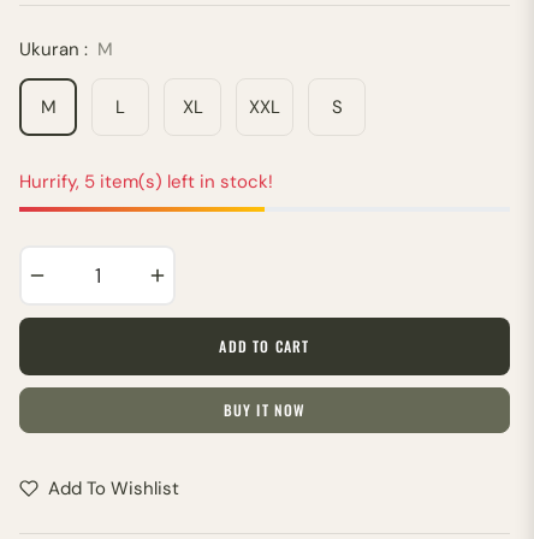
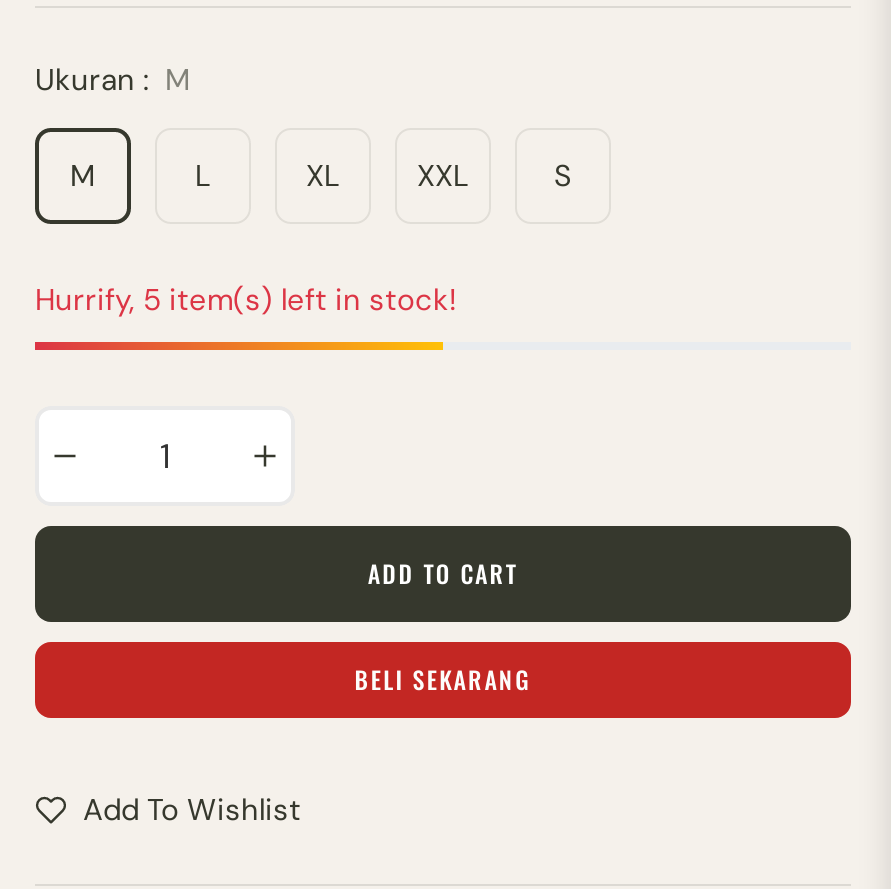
- BUY IT NOW
+ BELI SEKARANG
